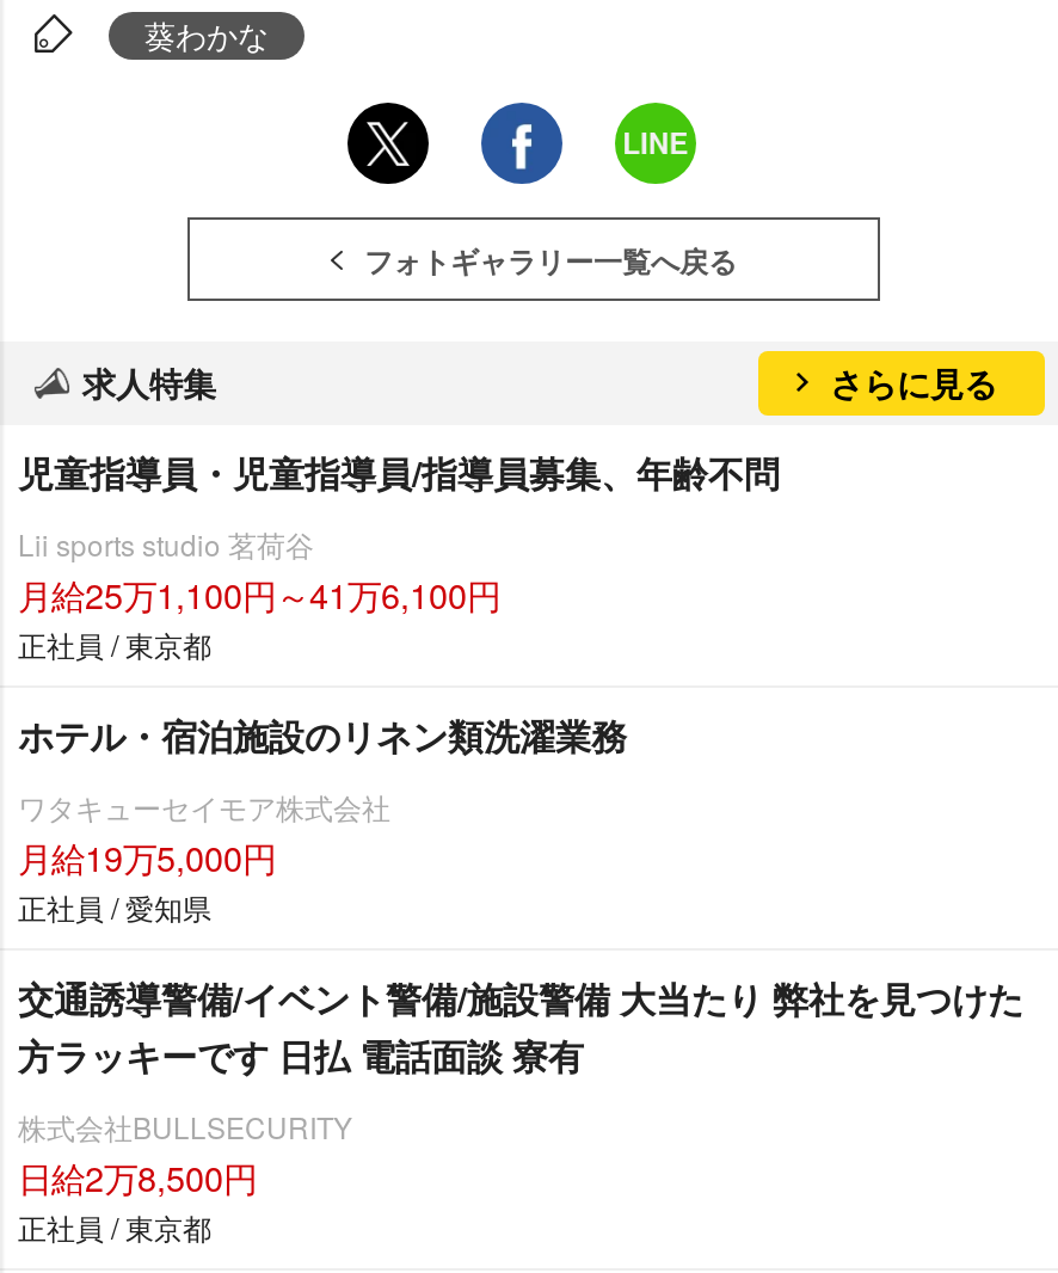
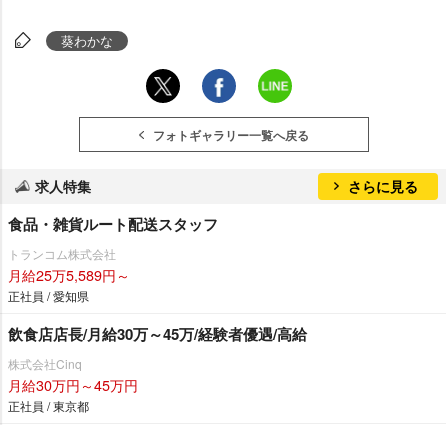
- 児童指導員・児童指導員/指導員募集、年齢不問
- Lii sports studio 茗荷谷
- 月給25万1,100円～41万6,100円
- 正社員 / 東京都
- ホテル・宿泊施設のリネン類洗濯業務
- ワタキューセイモア株式会社
- 月給19万5,000円
+ 食品・雑貨ルート配送スタッフ
+ トランコム株式会社
+ 月給25万5,589円～

- 交通誘導警備/イベント警備/施設警備 大当たり 弊社を見つけた
- 方ラッキーです 日払 電話面談 寮有
+ 飲食店店長/月給30万～45万/経験者優遇/高給

- 株式会社BULLSECURITY
- 日給2万8,500円
+ 株式会社Cinq
+ 月給30万円～45万円
